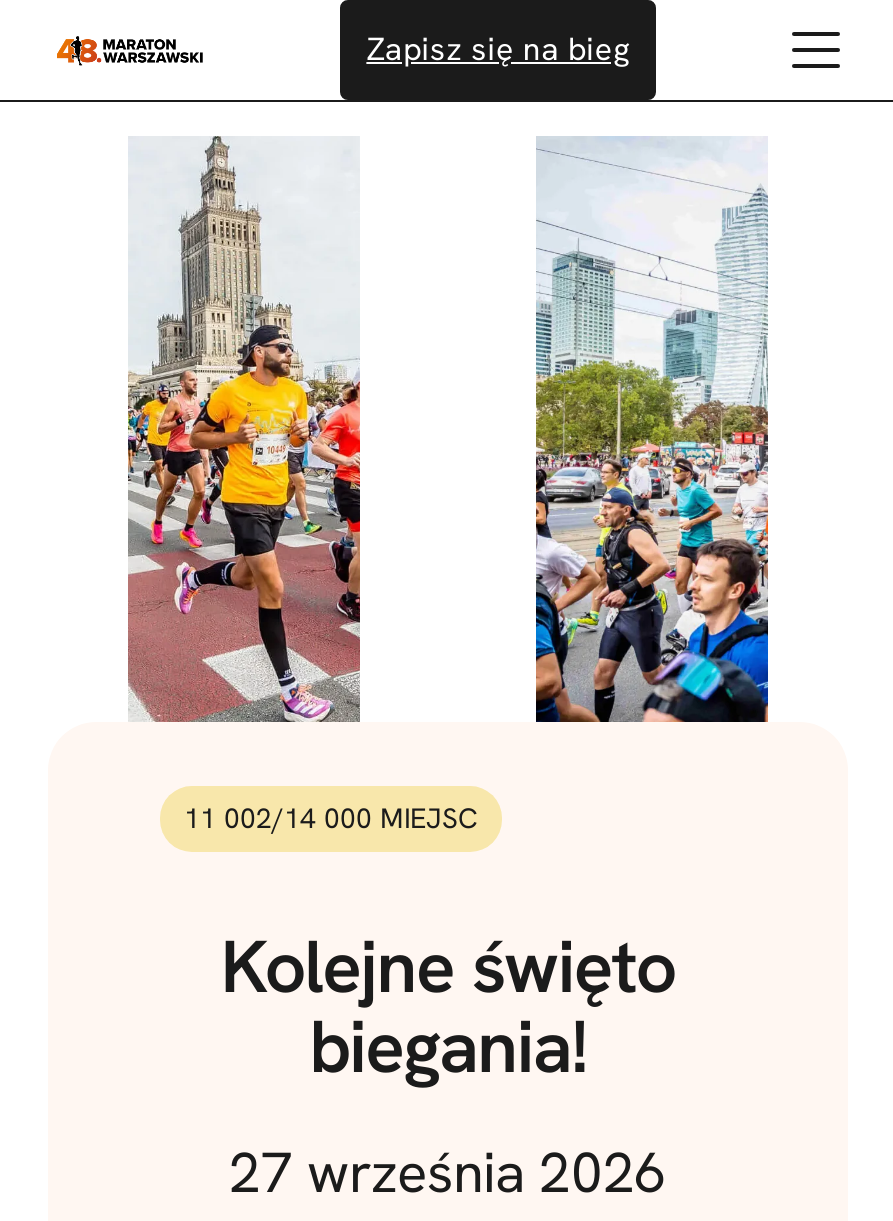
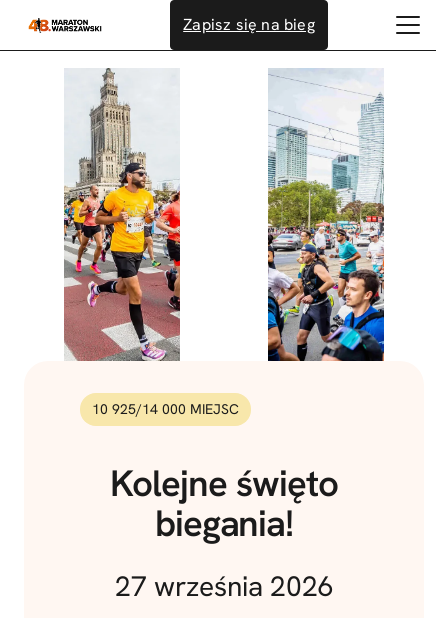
- 11 002/14 000 MIEJSC
+ 10 925/14 000 MIEJSC
